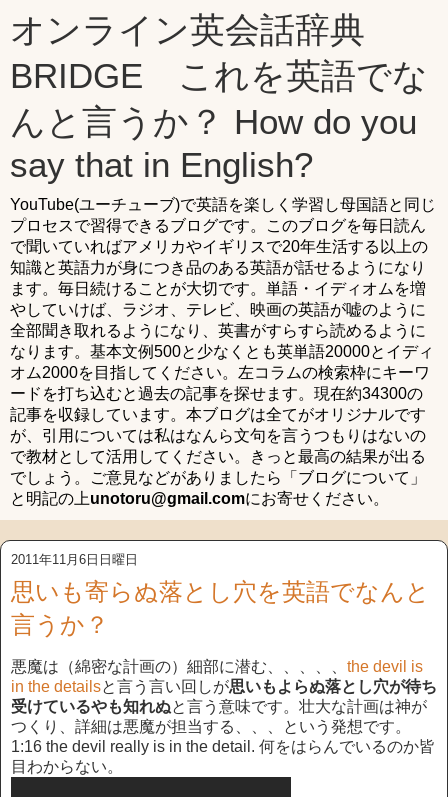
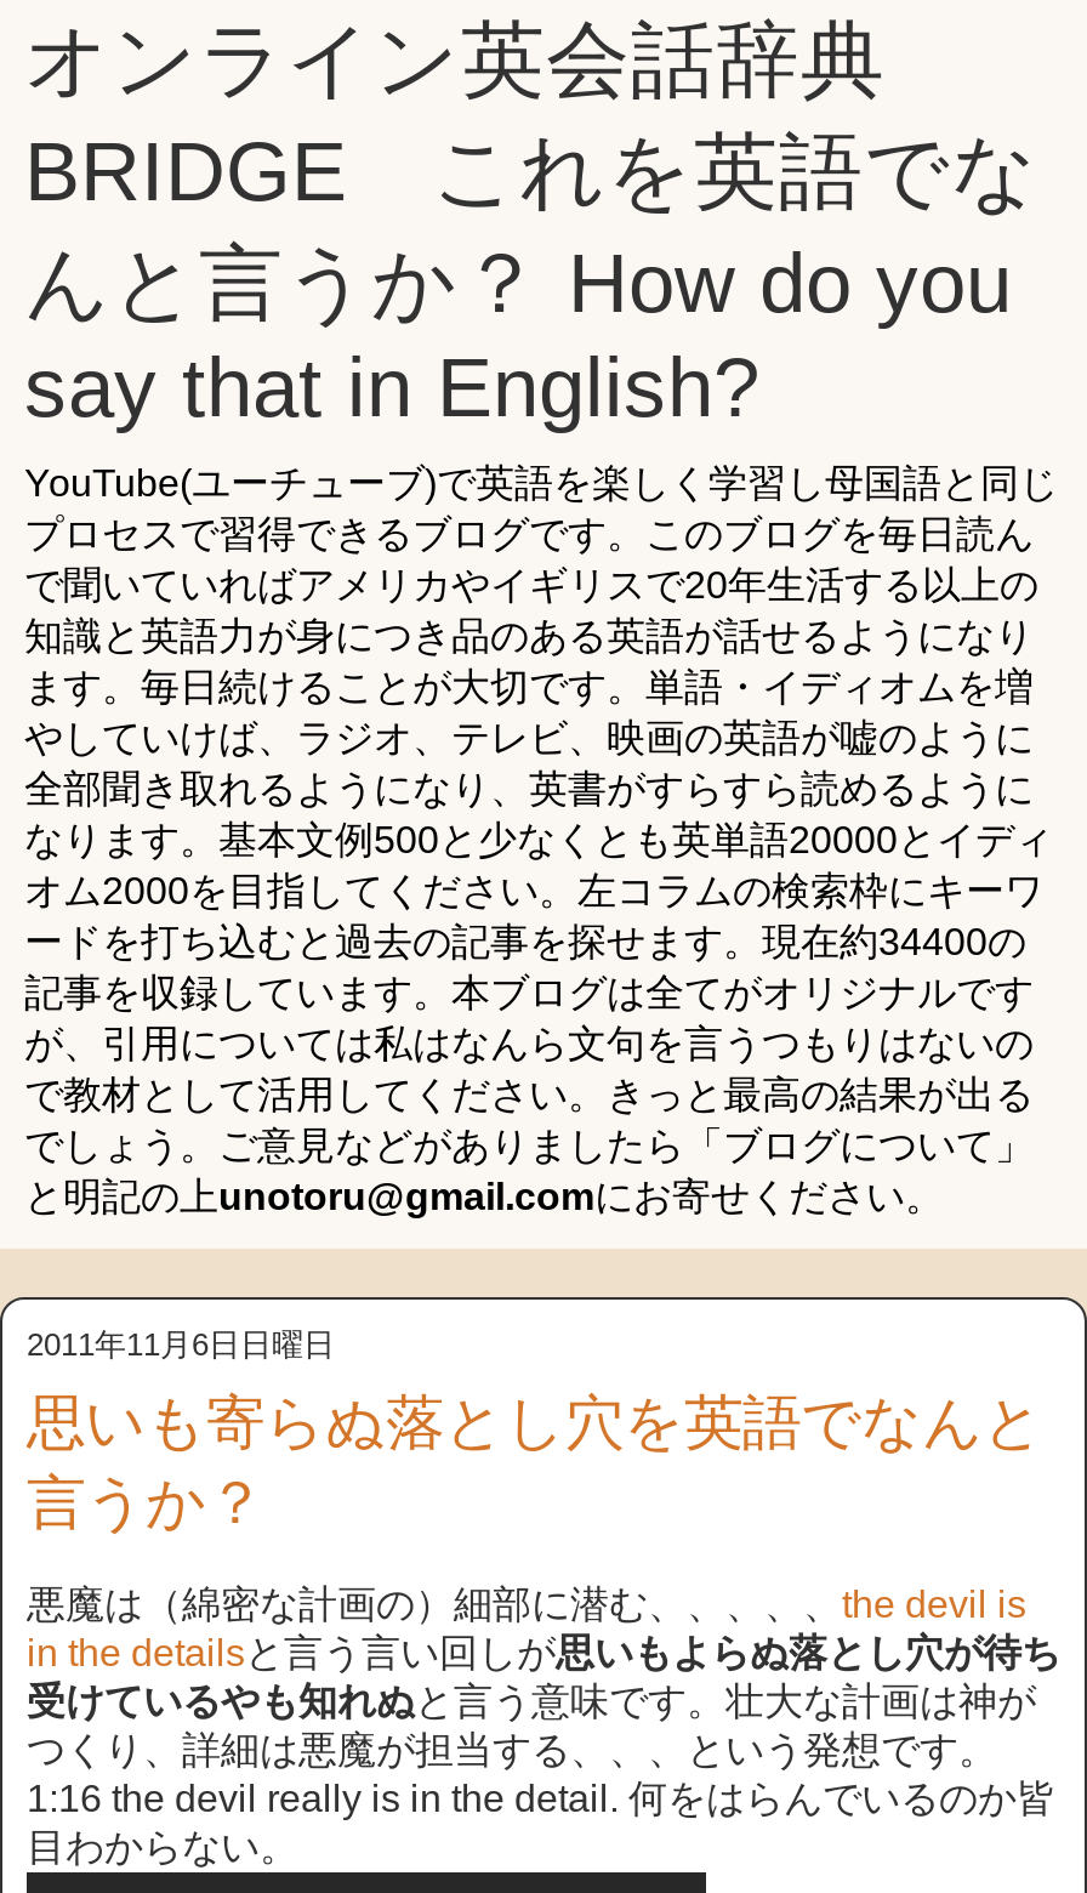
- ードを打ち込むと過去の記事を探せます。現在約34300の
+ ードを打ち込むと過去の記事を探せます。現在約34400の
